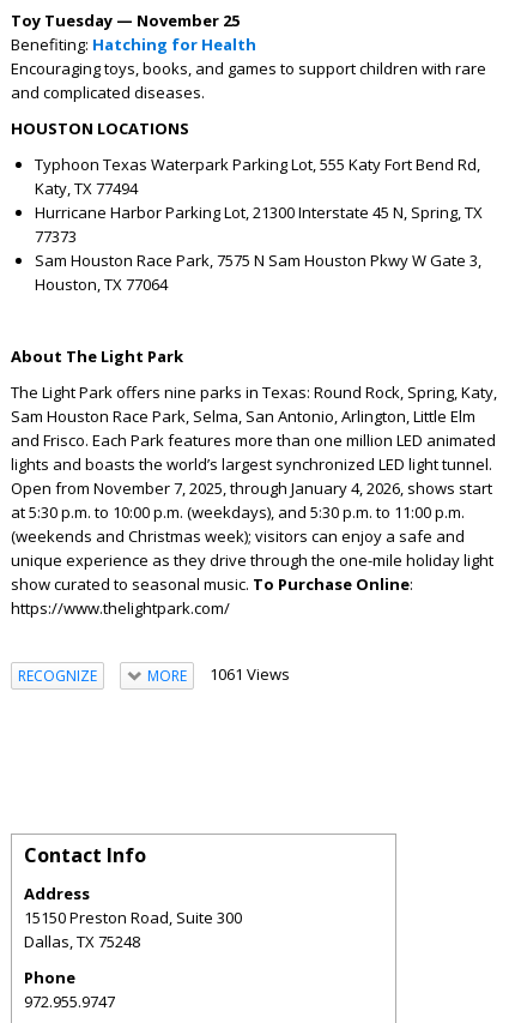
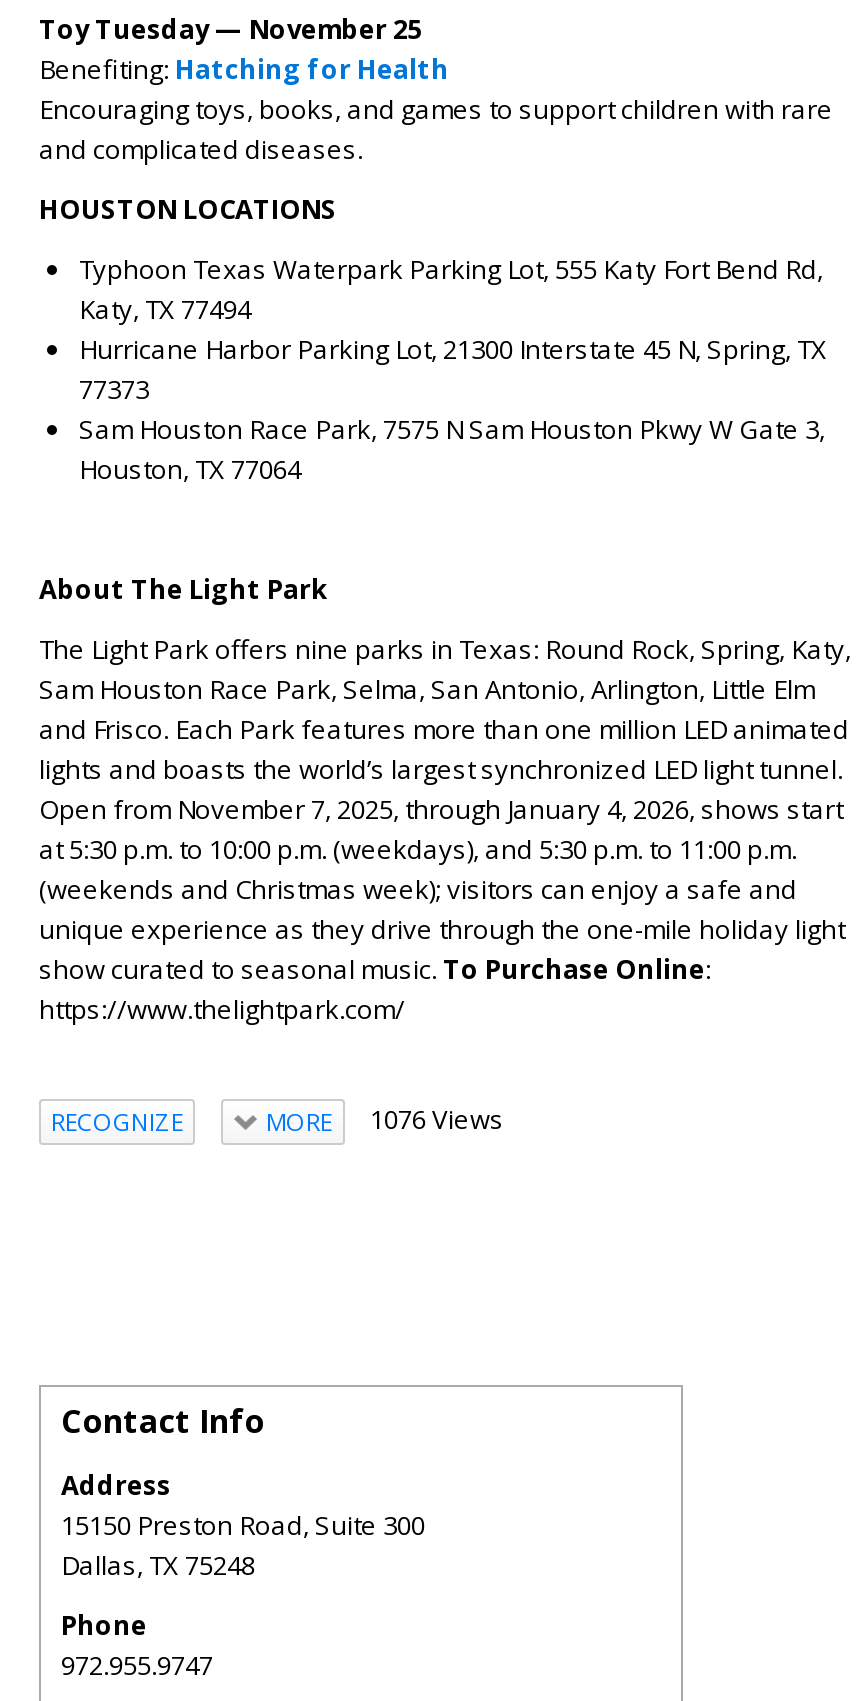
- MORE 1061 Views
+ MORE 1076 Views
